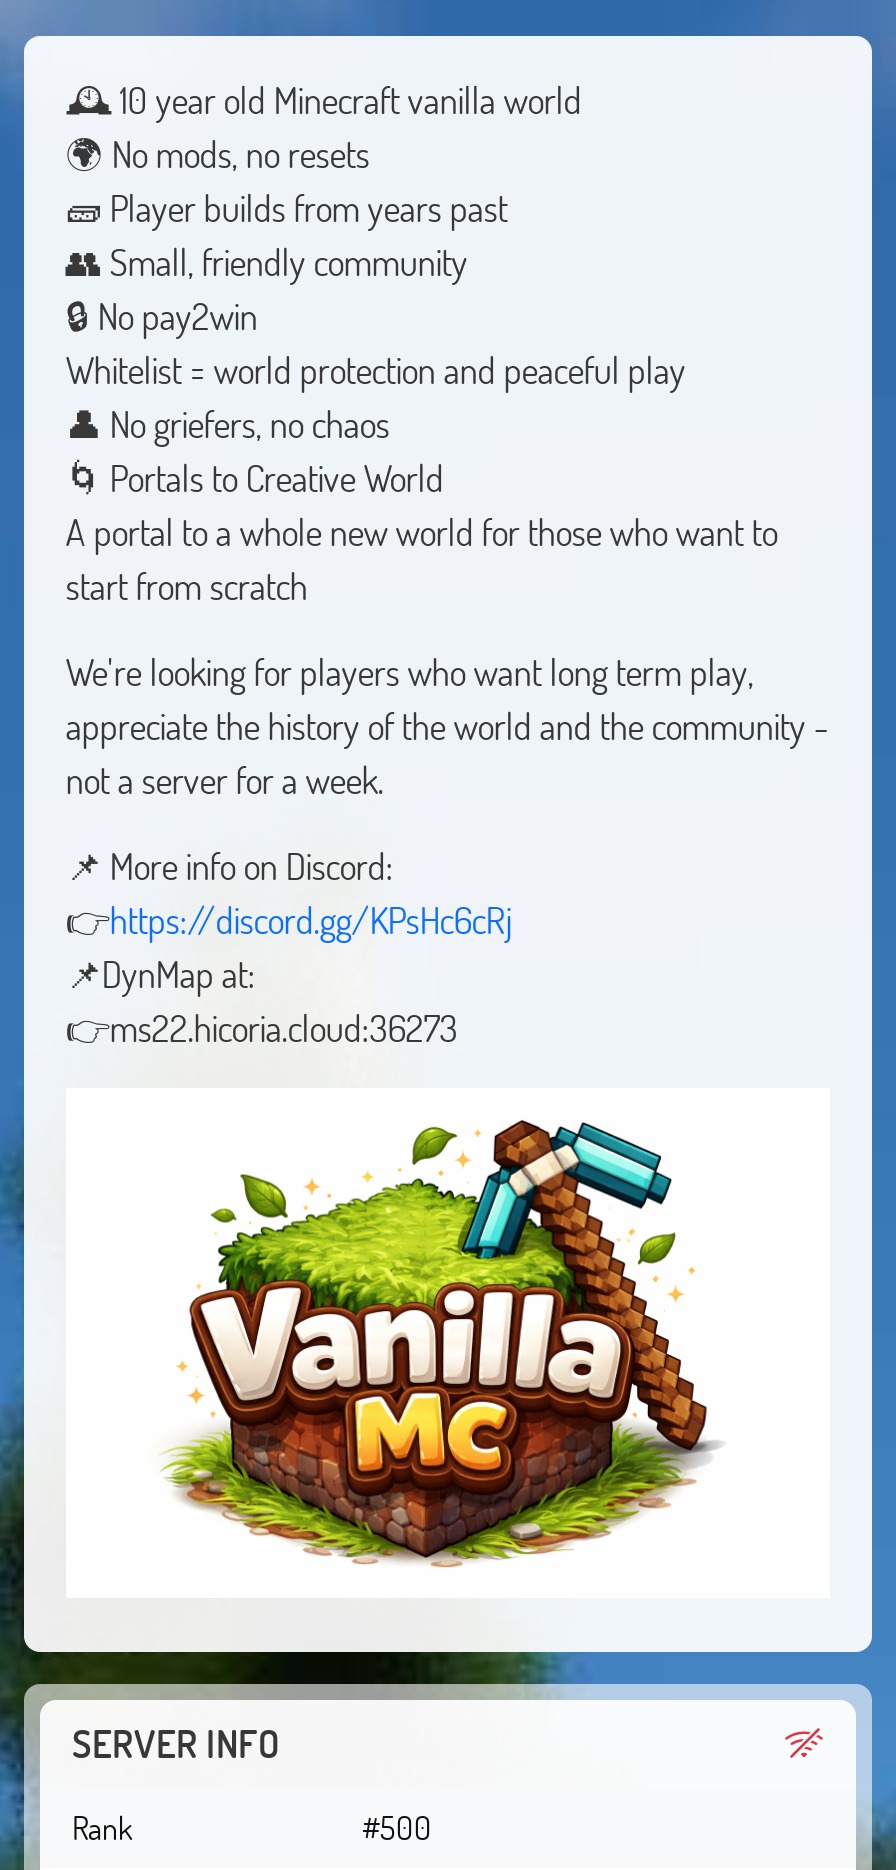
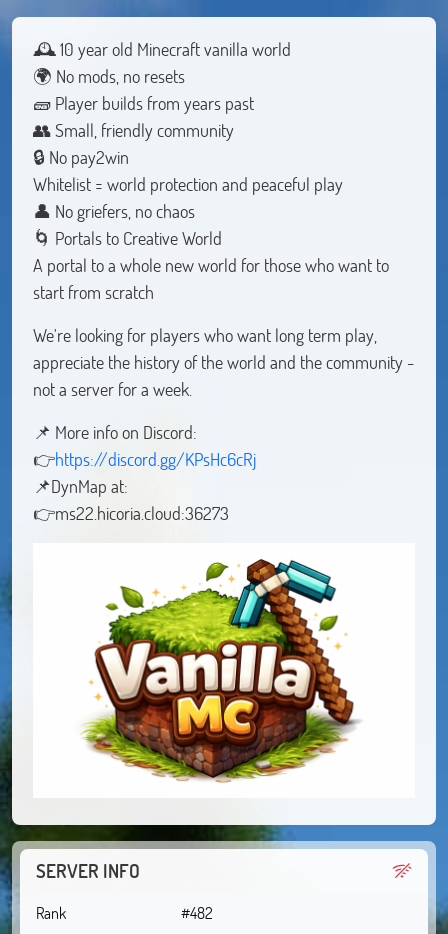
- #500
+ #482
